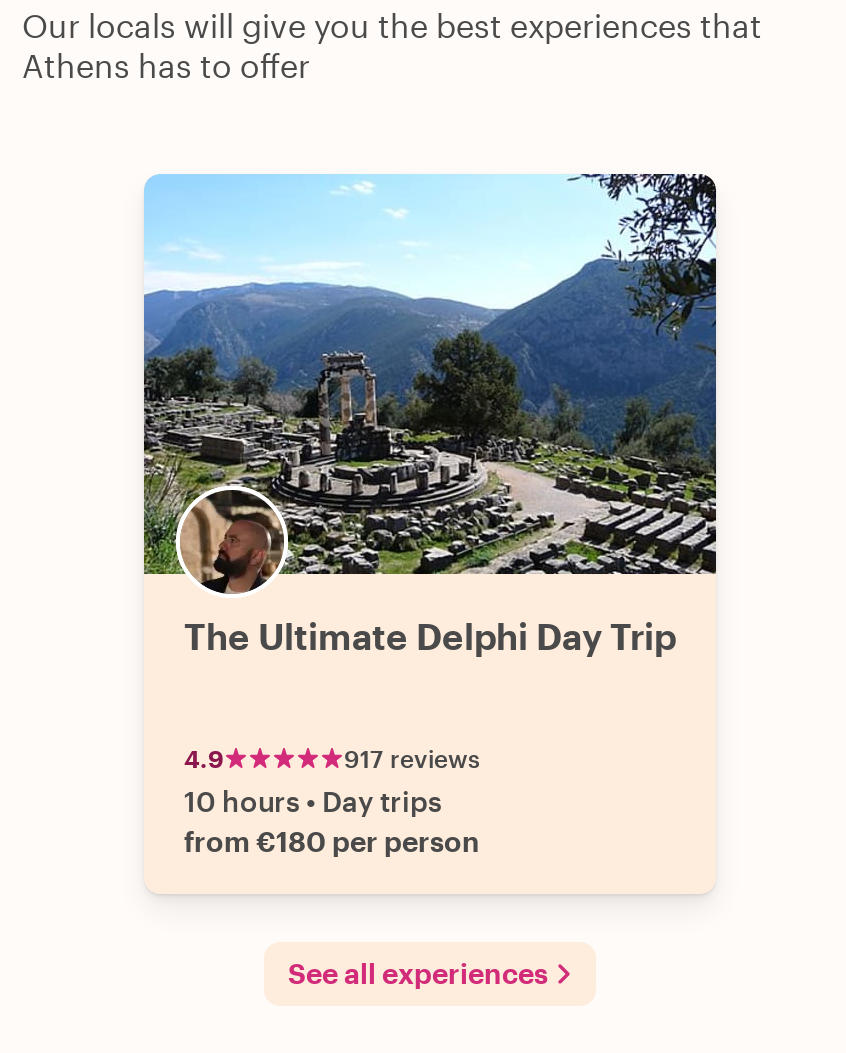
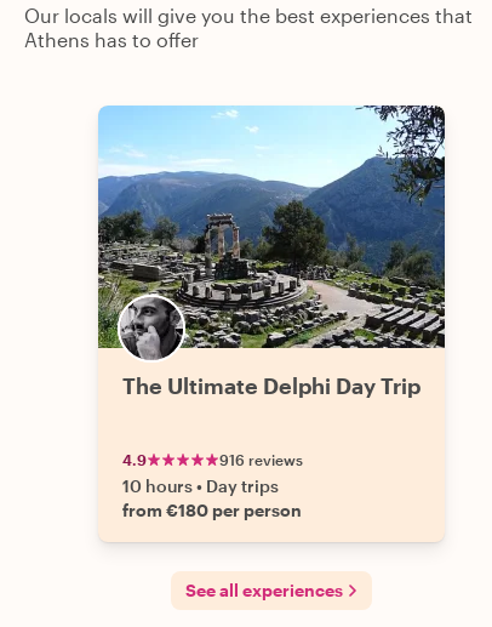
- [image]
+ [image]

- 917 reviews
+ 916 reviews
